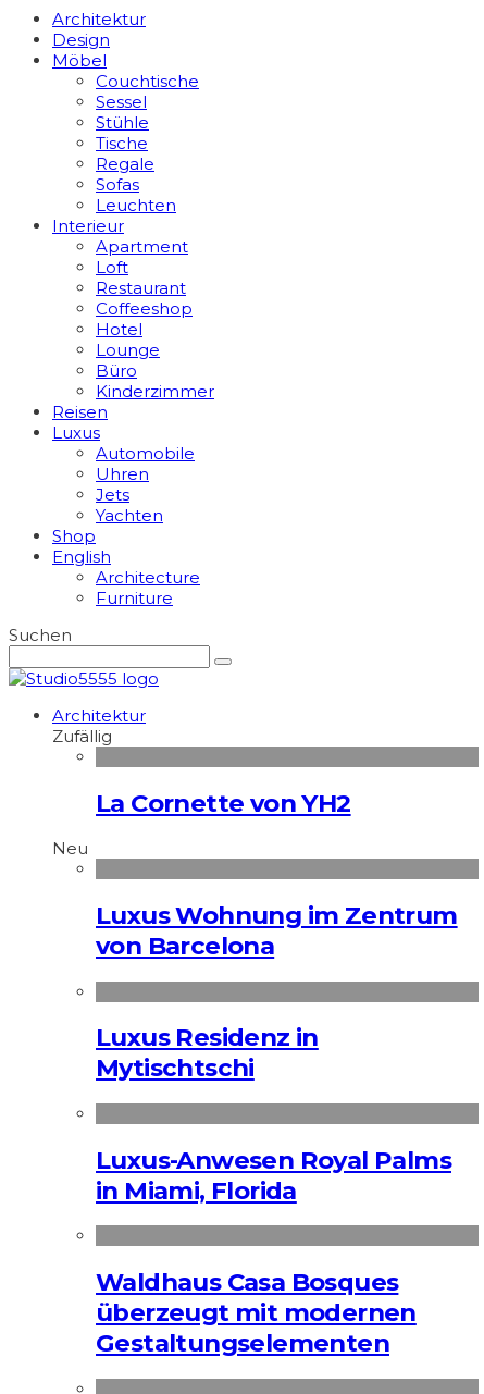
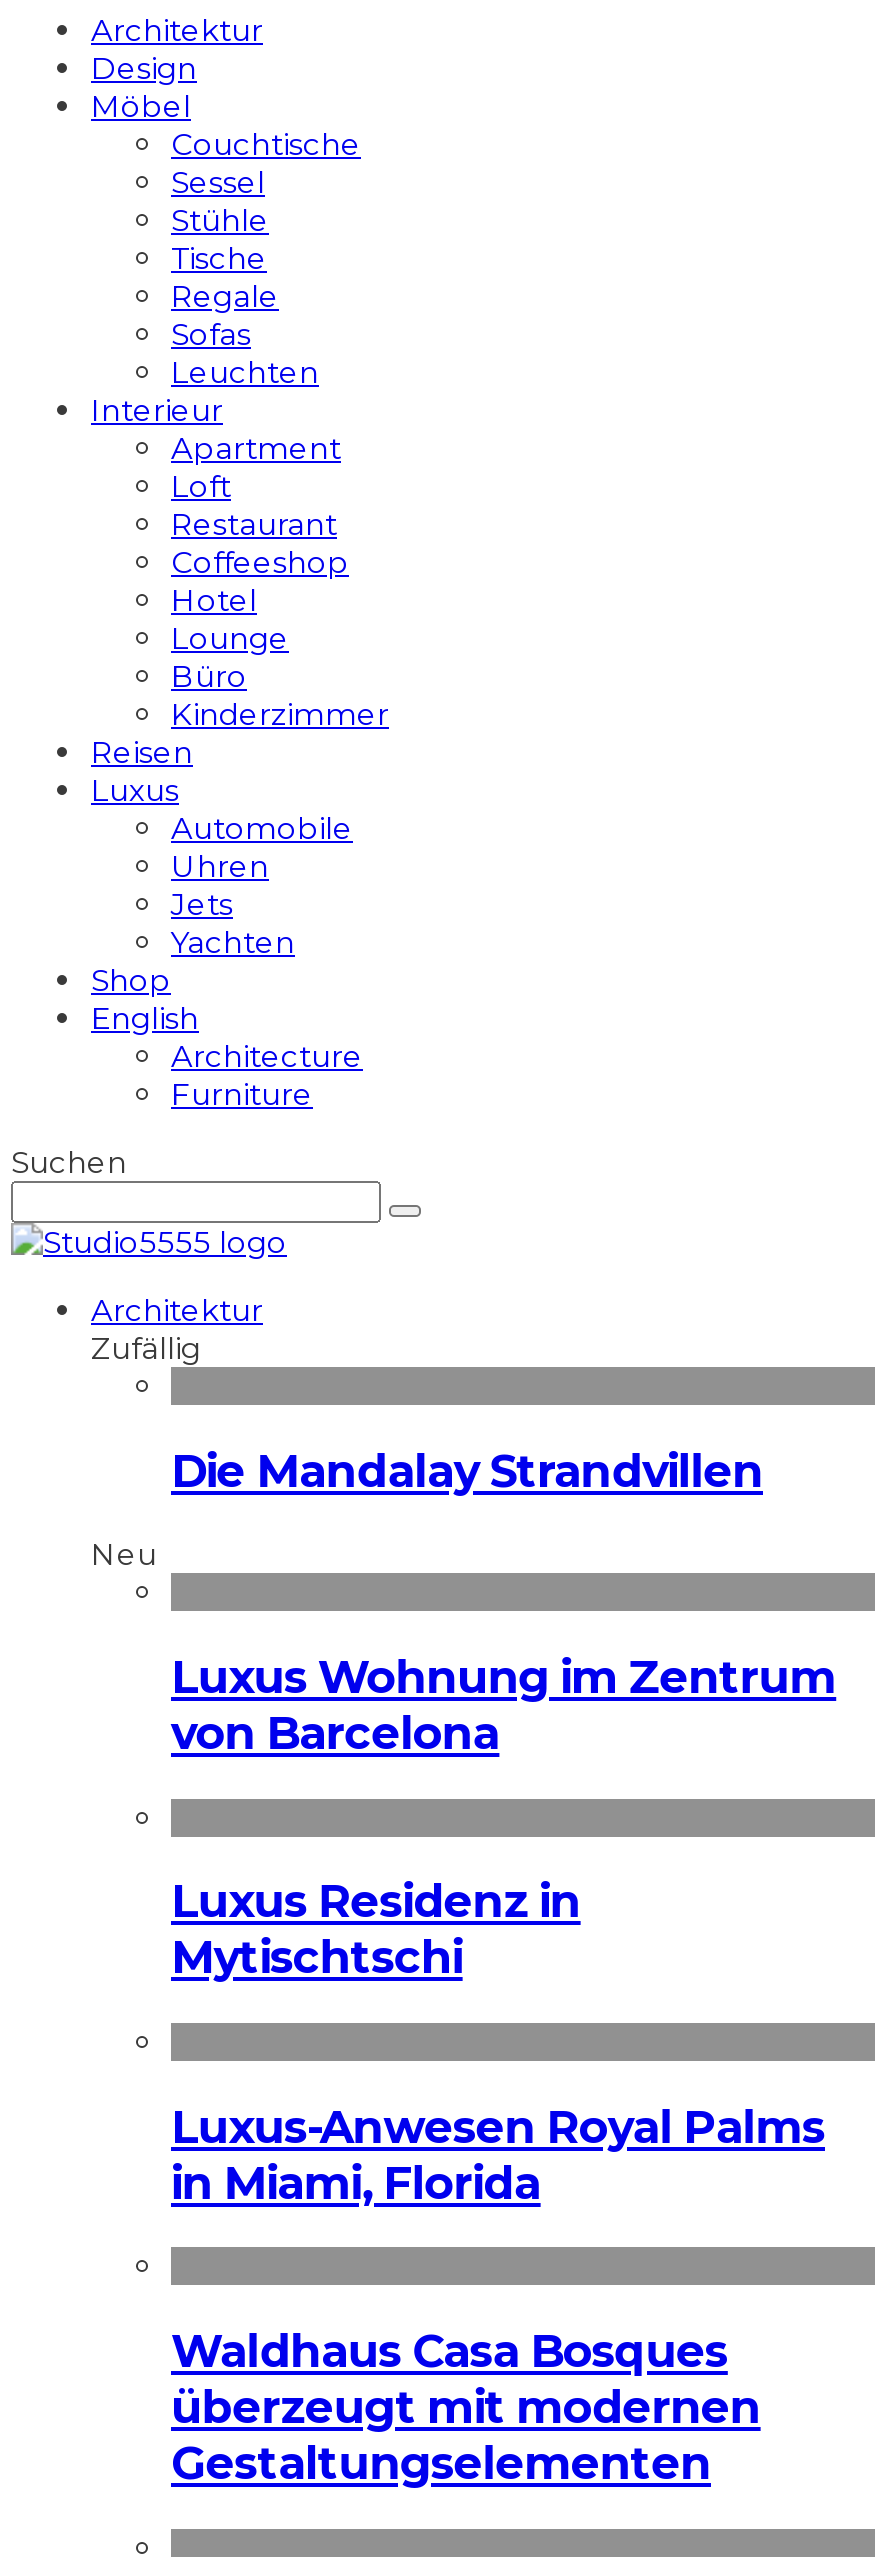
- La Cornette von YH2
+ Die Mandalay Strandvillen
